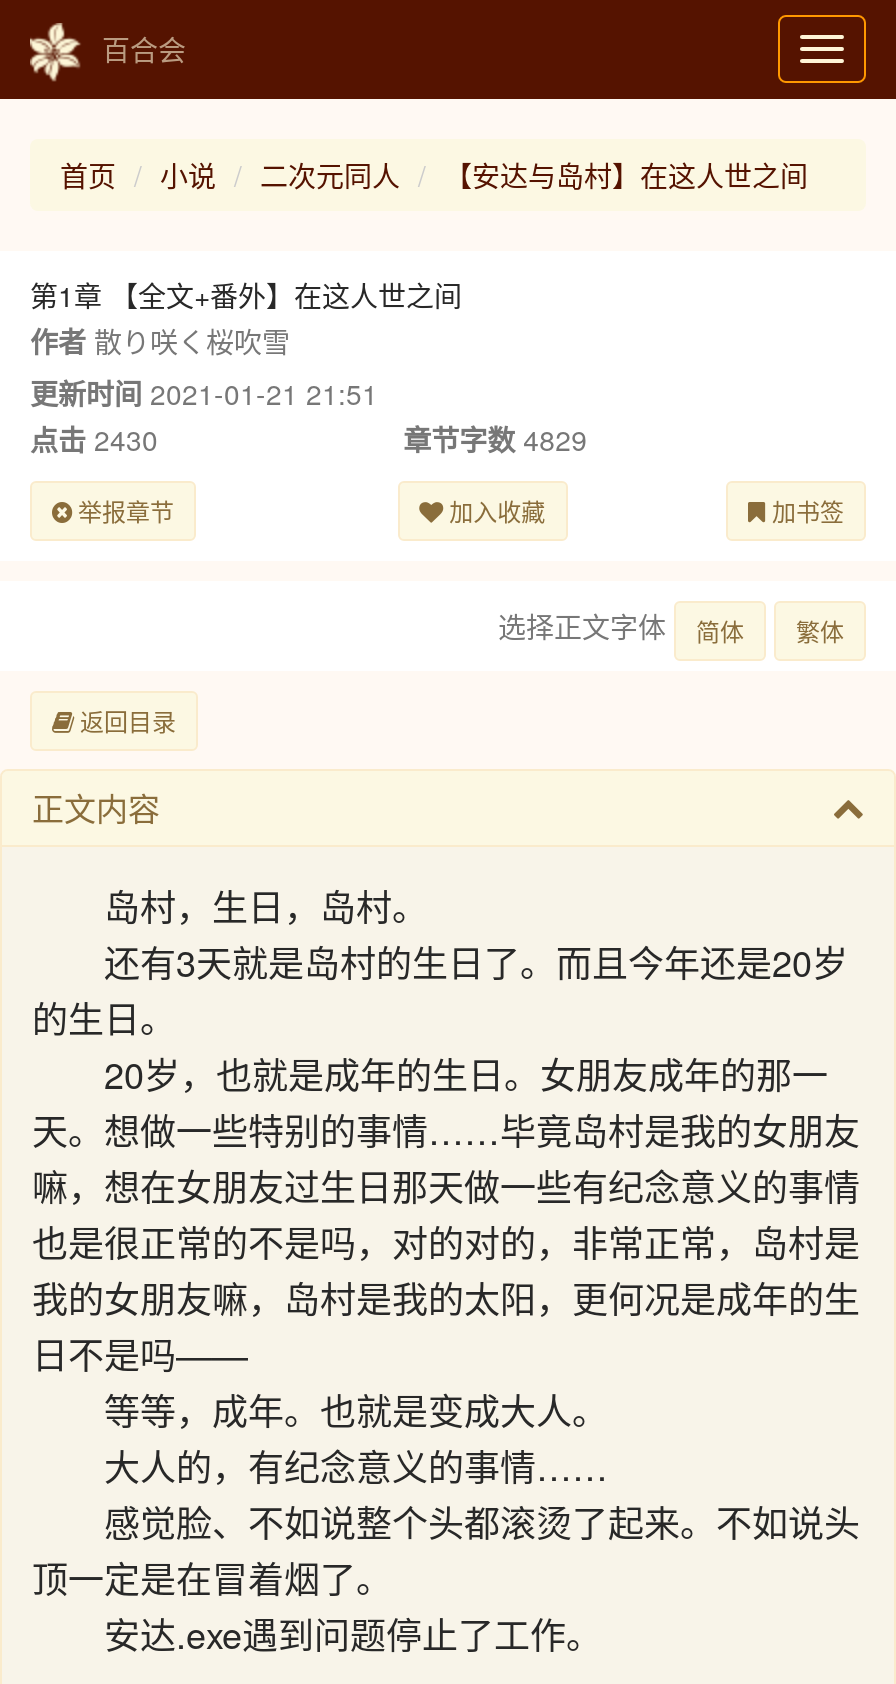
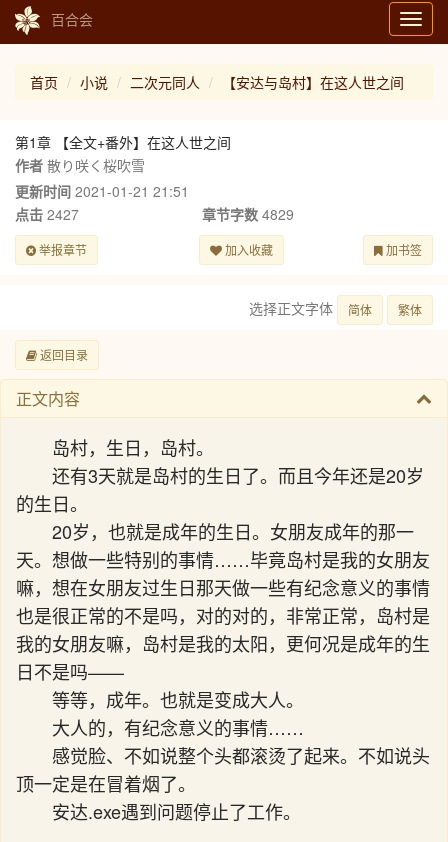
- 点击2430
+ 点击2427
